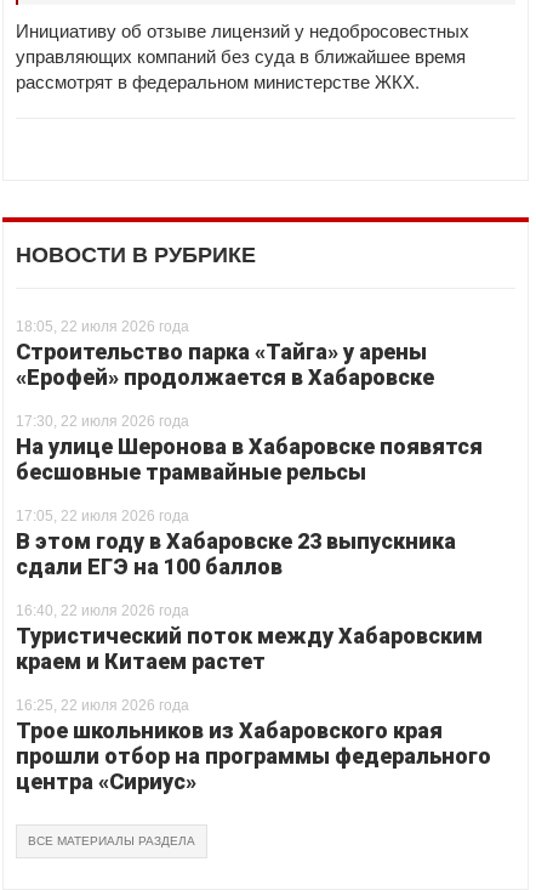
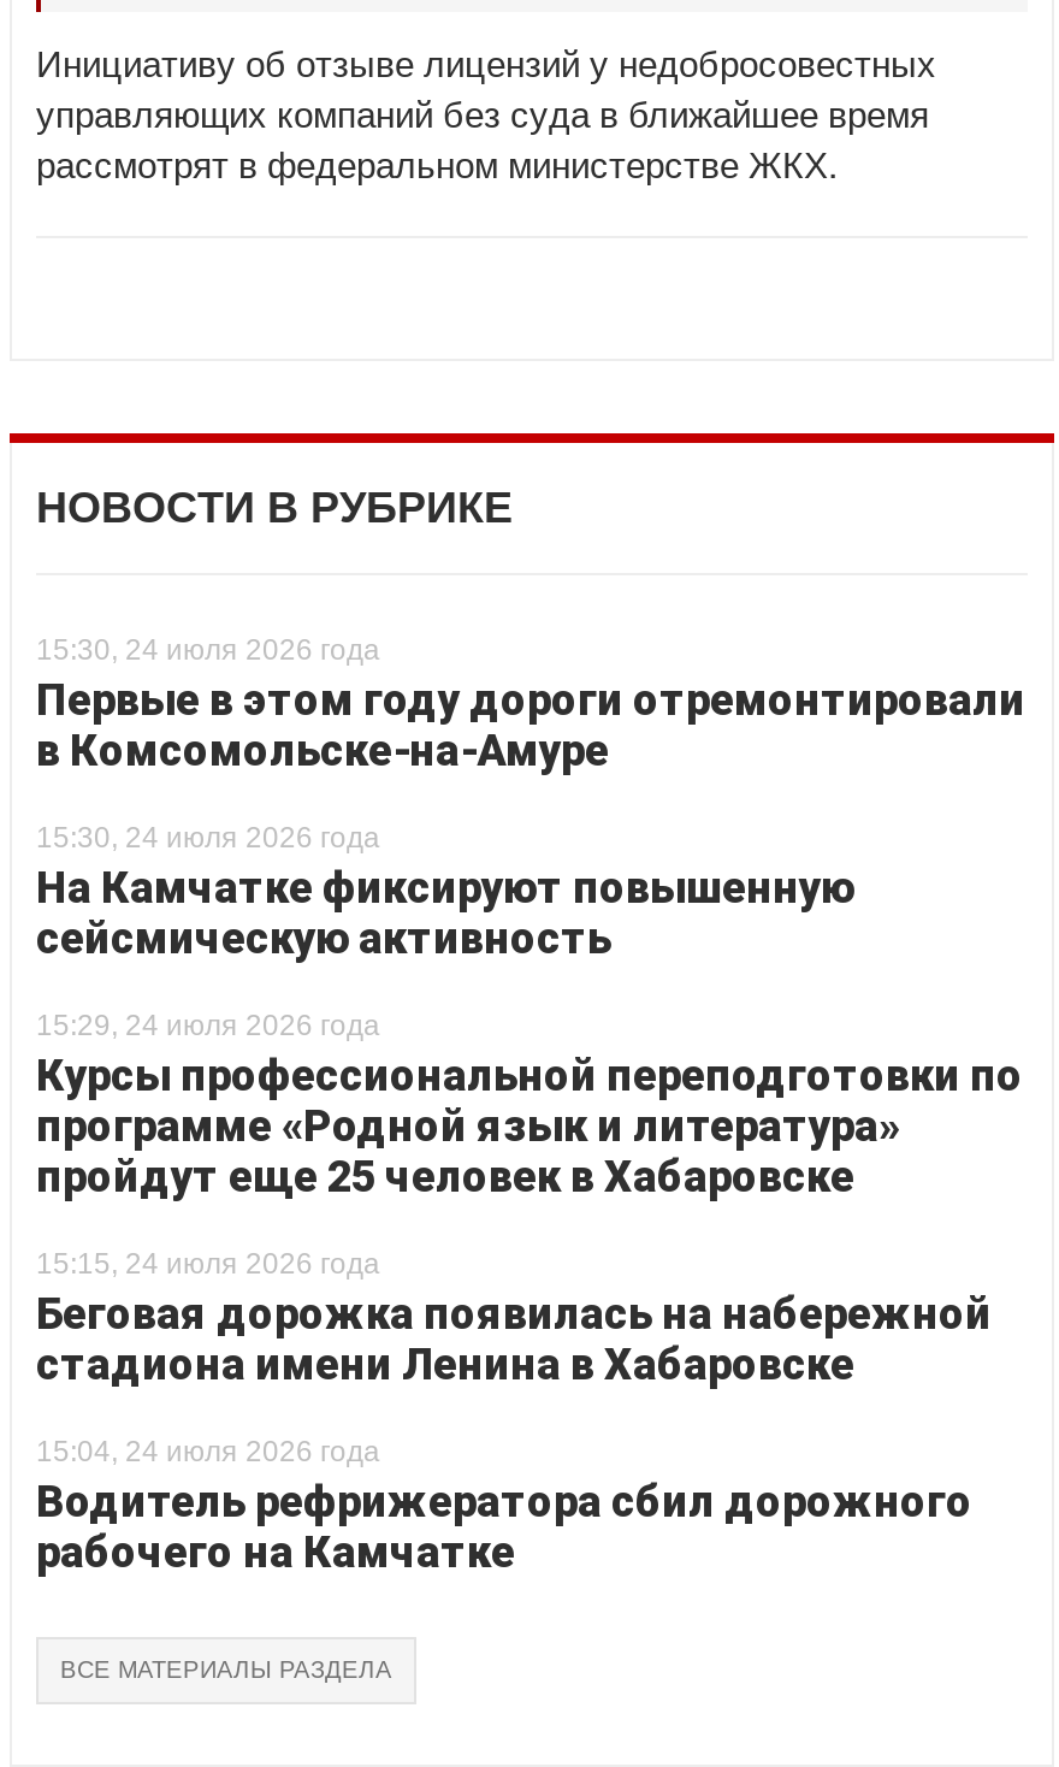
- 18:05, 22 июля 2026 года
- Строительство парка «Тайга» у арены
- «Ерофей» продолжается в Хабаровске
+ 15:30, 24 июля 2026 года
+ Первые в этом году дороги отремонтировали
+ в Комсомольске-на-Амуре

- 17:30, 22 июля 2026 года
- На улице Шеронова в Хабаровске появятся
- бесшовные трамвайные рельсы
+ 15:30, 24 июля 2026 года
+ На Камчатке фиксируют повышенную
+ сейсмическую активность

- 17:05, 22 июля 2026 года
- В этом году в Хабаровске 23 выпускника
- сдали ЕГЭ на 100 баллов
+ 15:29, 24 июля 2026 года
+ Курсы профессиональной переподготовки по
+ программе «Родной язык и литература»
+ пройдут еще 25 человек в Хабаровске

- 16:40, 22 июля 2026 года
- Туристический поток между Хабаровским
- краем и Китаем растет
+ 15:15, 24 июля 2026 года
+ Беговая дорожка появилась на набережной
+ стадиона имени Ленина в Хабаровске

- 16:25, 22 июля 2026 года
- Трое школьников из Хабаровского края
- прошли отбор на программы федерального
- центра «Сириус»
+ 15:04, 24 июля 2026 года
+ Водитель рефрижератора сбил дорожного
+ рабочего на Камчатке
